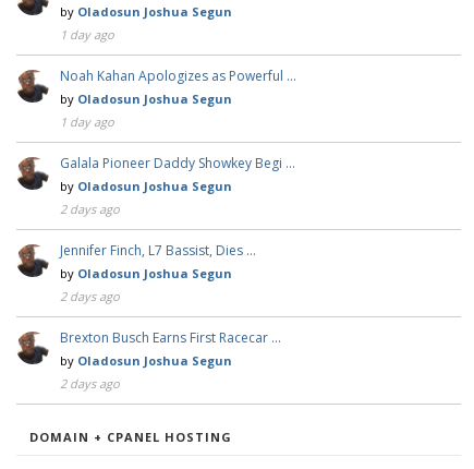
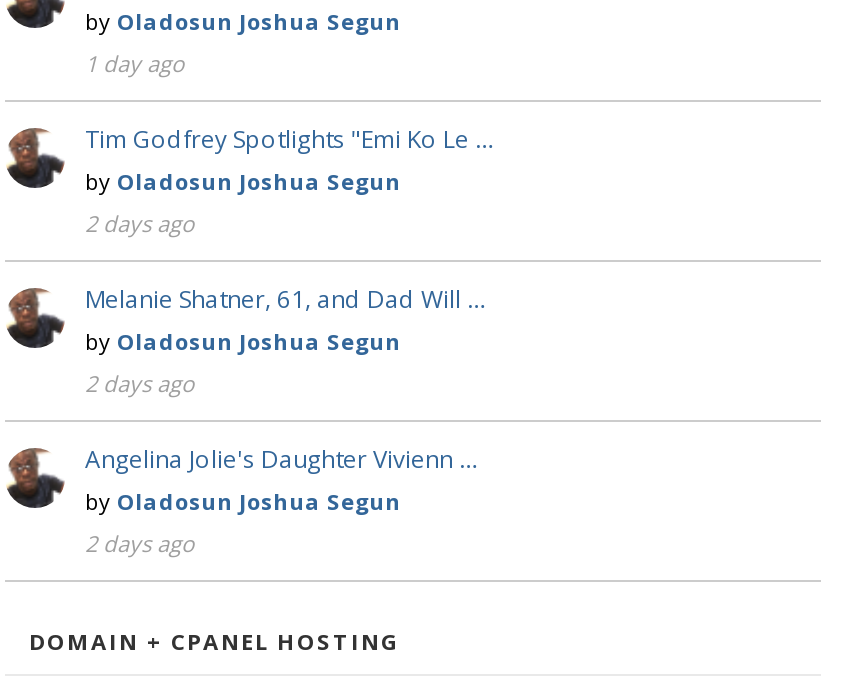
- Noah Kahan Apologizes as Powerful …
- by Oladosun Joshua Segun
- 1 day ago
- Galala Pioneer Daddy Showkey Begi …
+ Tim Godfrey Spotlights "Emi Ko Le …

- Jennifer Finch, L7 Bassist, Dies …
+ Melanie Shatner, 61, and Dad Will …

- Brexton Busch Earns First Racecar …
+ Angelina Jolie's Daughter Vivienn …
